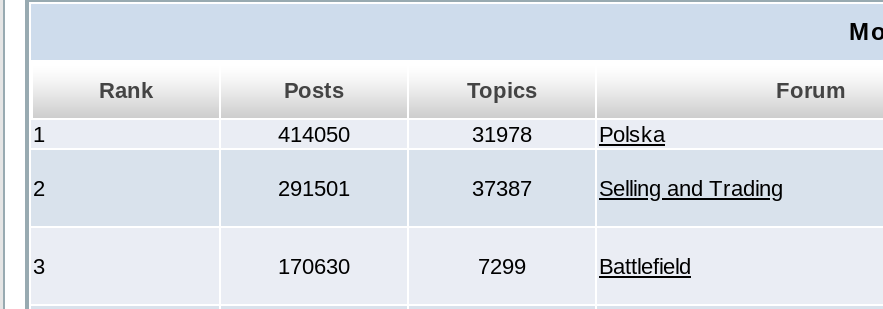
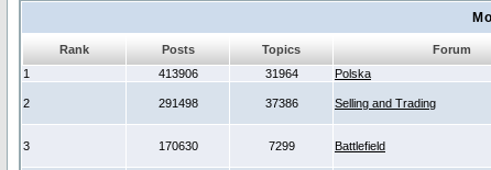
- 414050
+ 413906

- 31978
+ 31964

- 291501
+ 291498

- 37387
+ 37386
